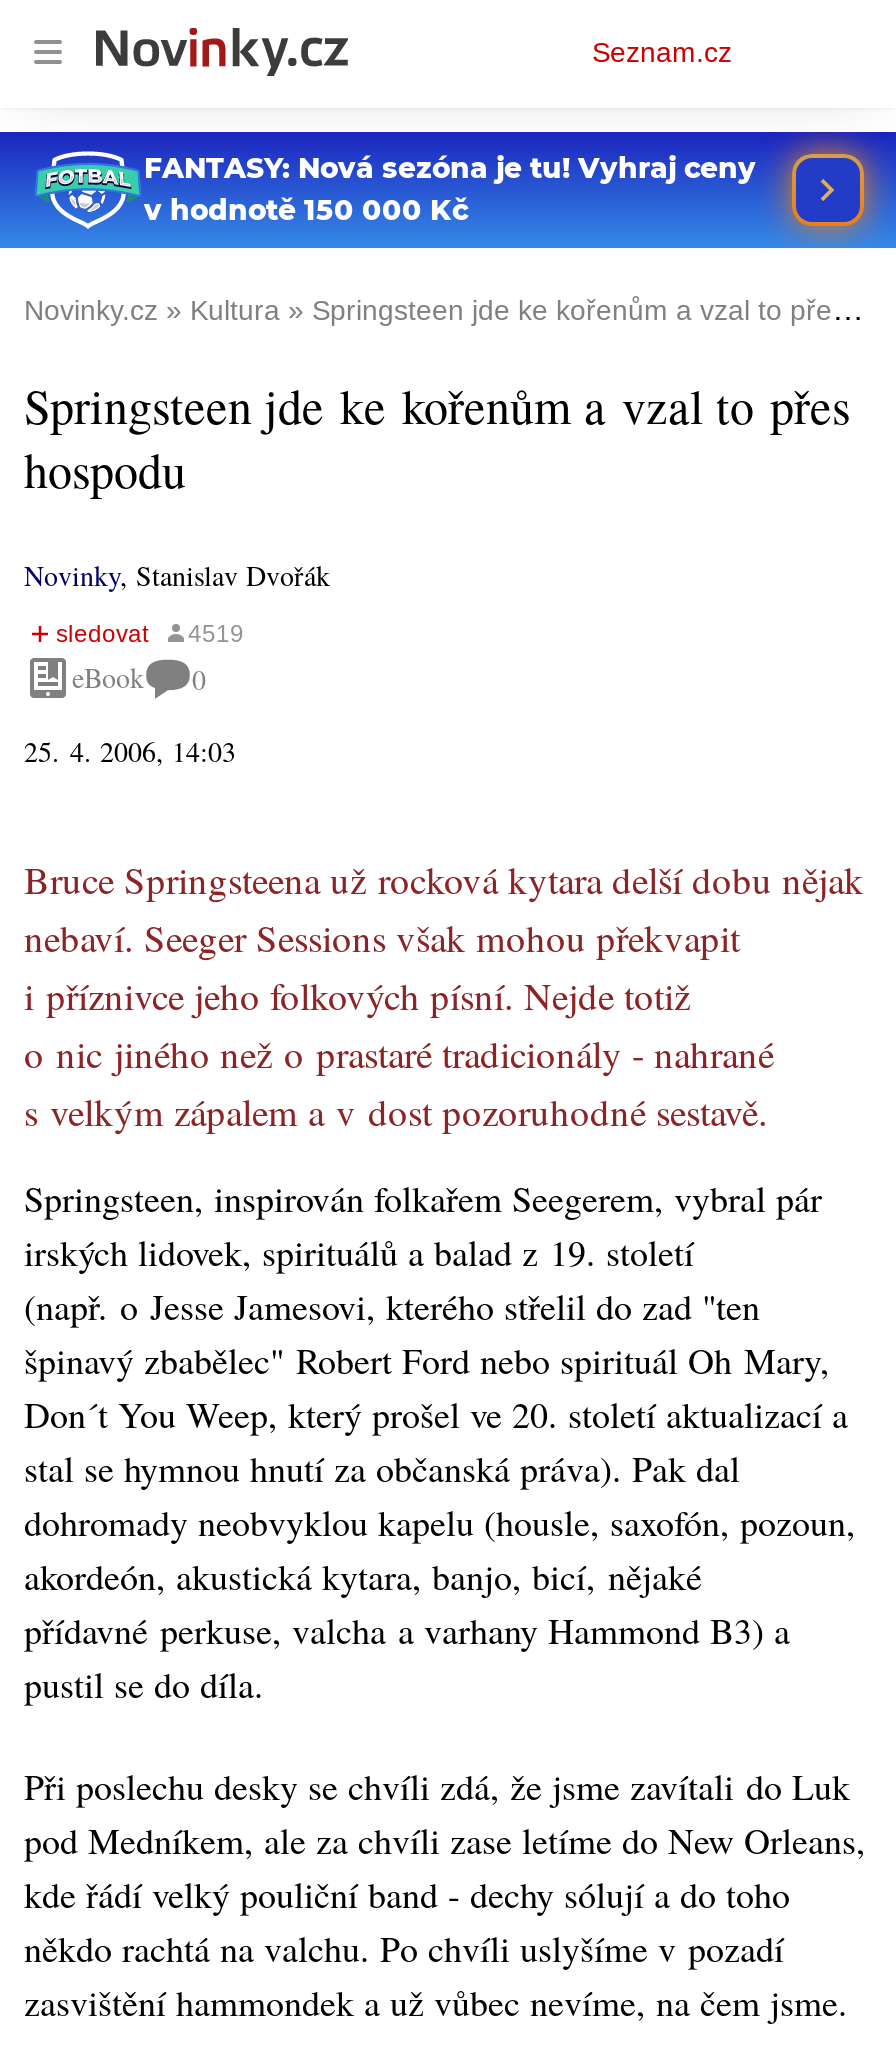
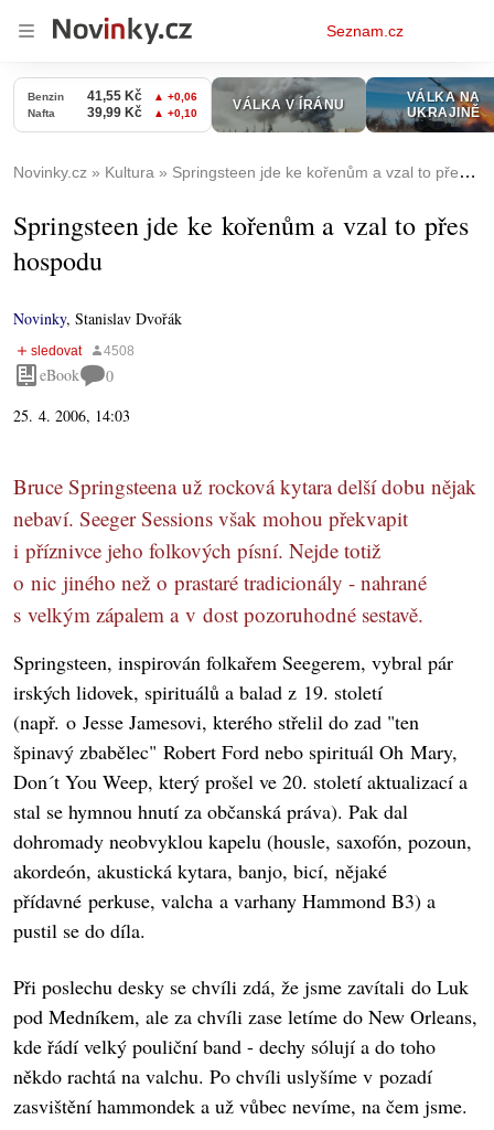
- [image]
+ [image]
